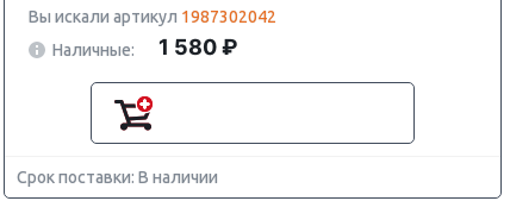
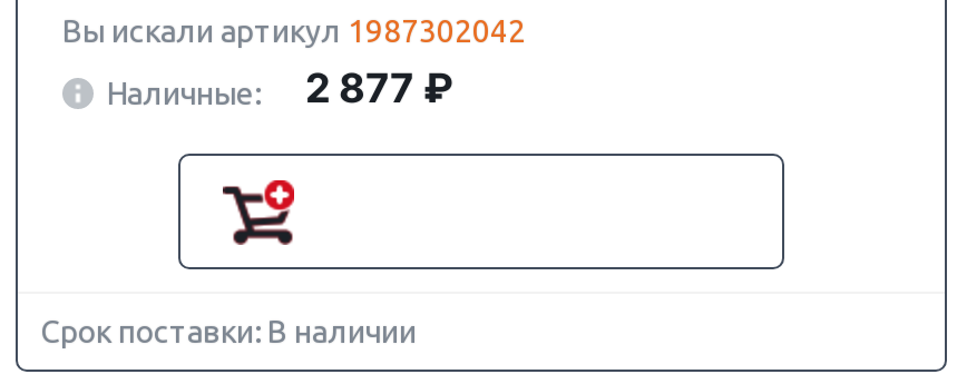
- Наличные: 1 580 ₽
+ Наличные: 2 877 ₽
